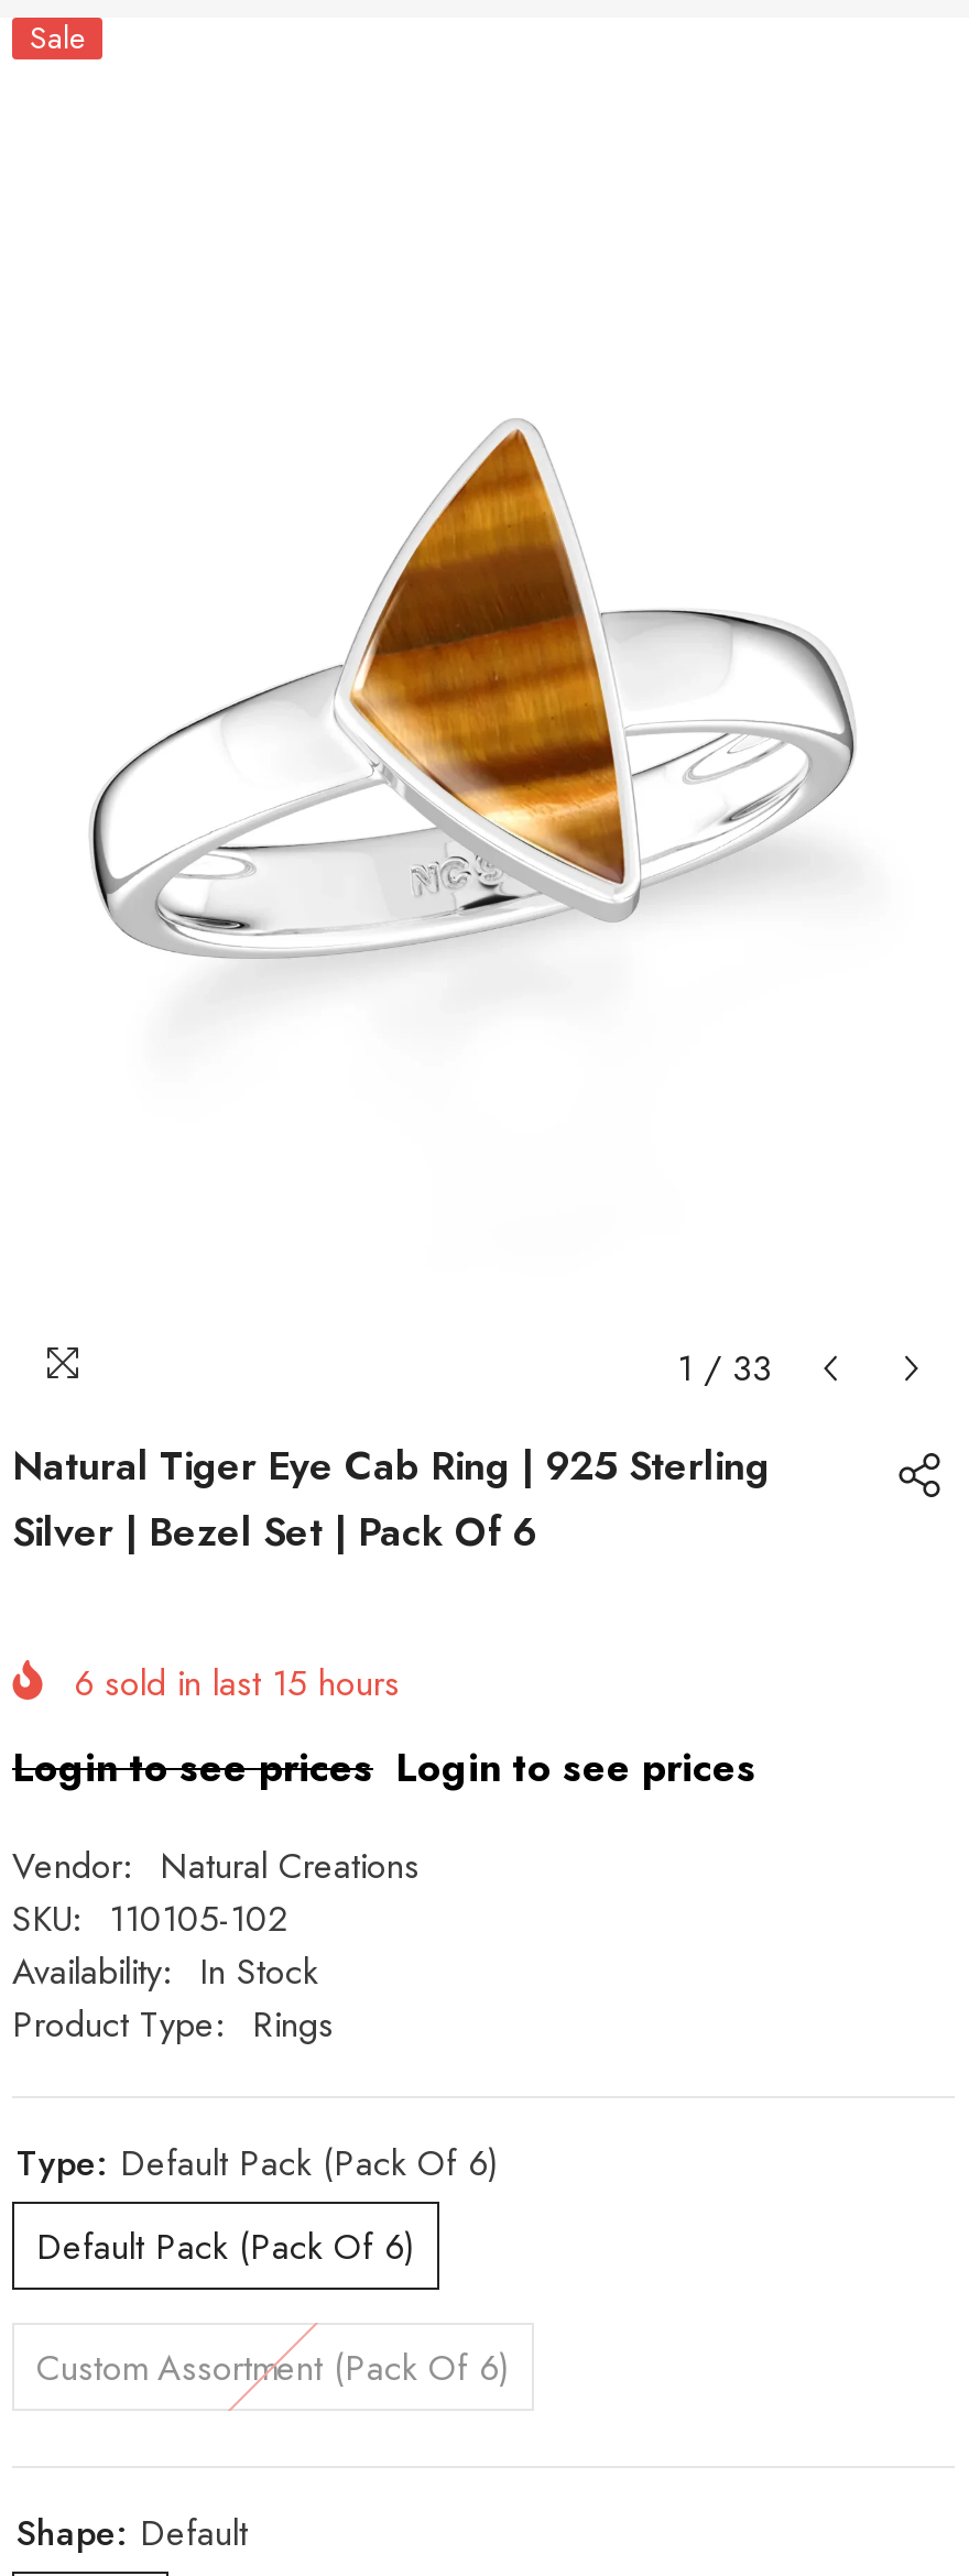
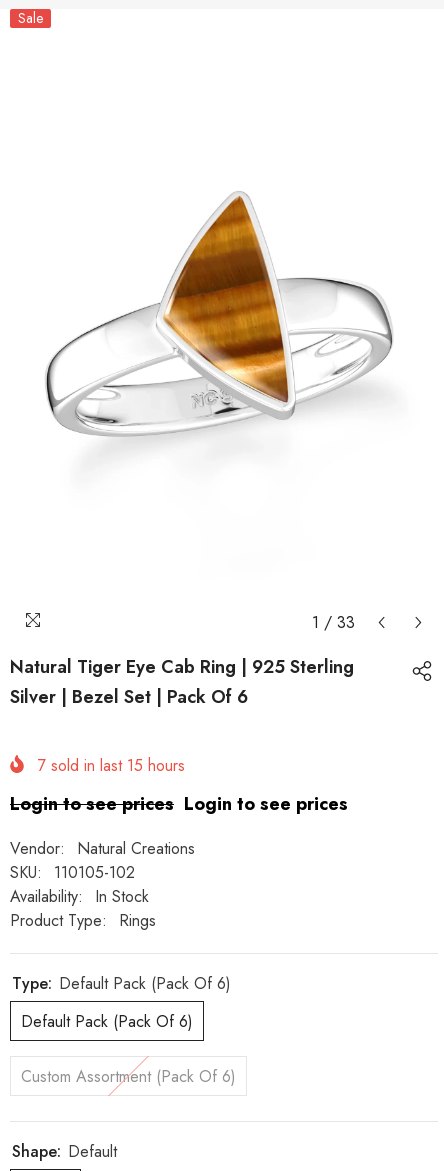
- 6 sold in last 15 hours
+ 7 sold in last 15 hours
